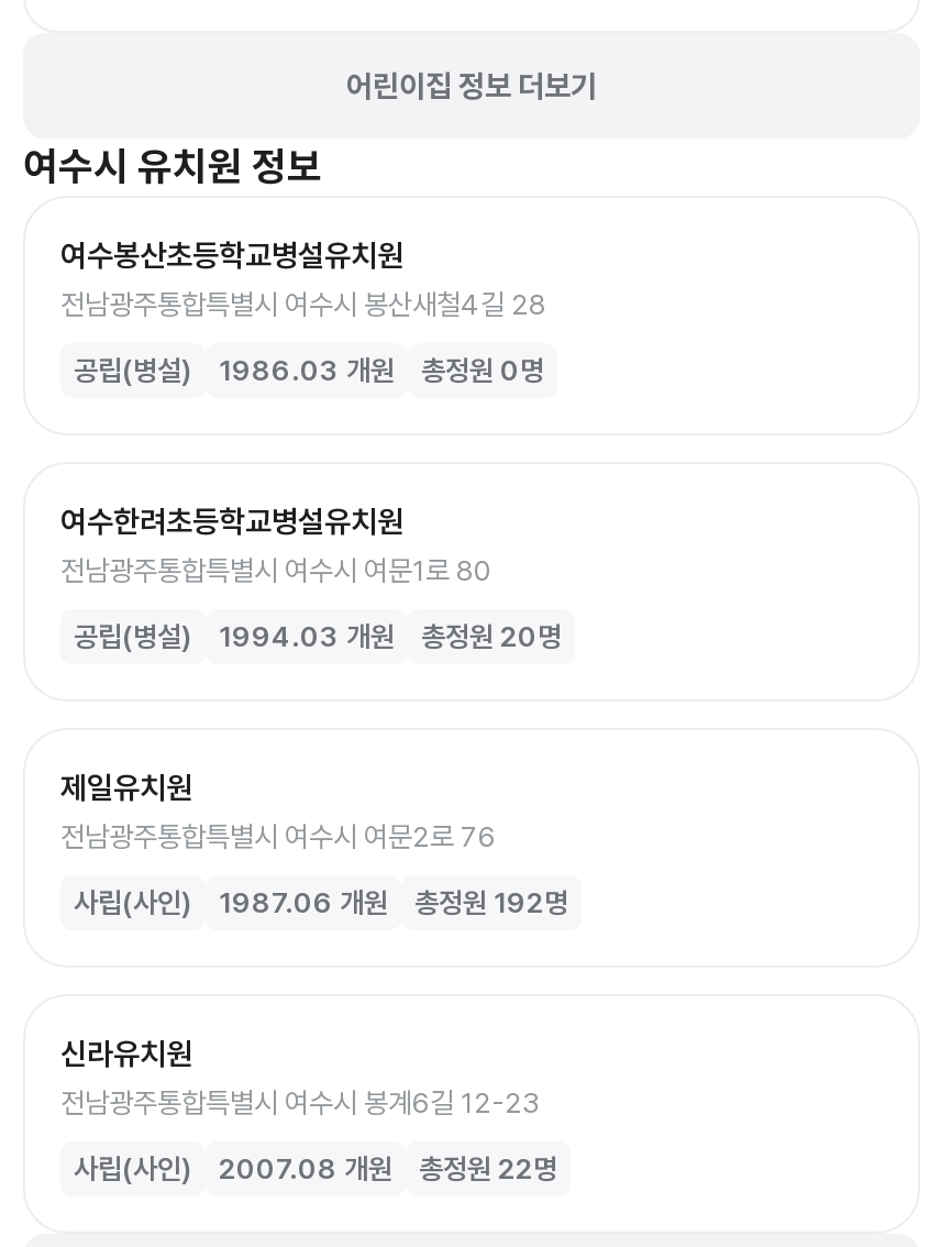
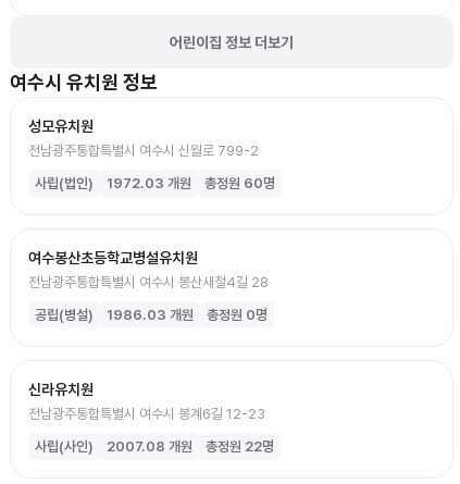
+ 성모유치원
+ 전남광주통합특별시 여수시 신월로 799-2
+ 사립(법인)
+ 1972.03 개원
+ 총정원 60명

moved down: 여수봉산초등학교병설유치원 | 전남광주통합특별시 여수시 봉산새철4길 28 | 공립(병설) | 1986.03 개원 | 총정원 0명

- 여수한려초등학교병설유치원
- 전남광주통합특별시 여수시 여문1로 80
- 공립(병설)
- 1994.03 개원
- 총정원 20명

- 제일유치원
- 전남광주통합특별시 여수시 여문2로 76
- 사립(사인)
- 1987.06 개원
- 총정원 192명
